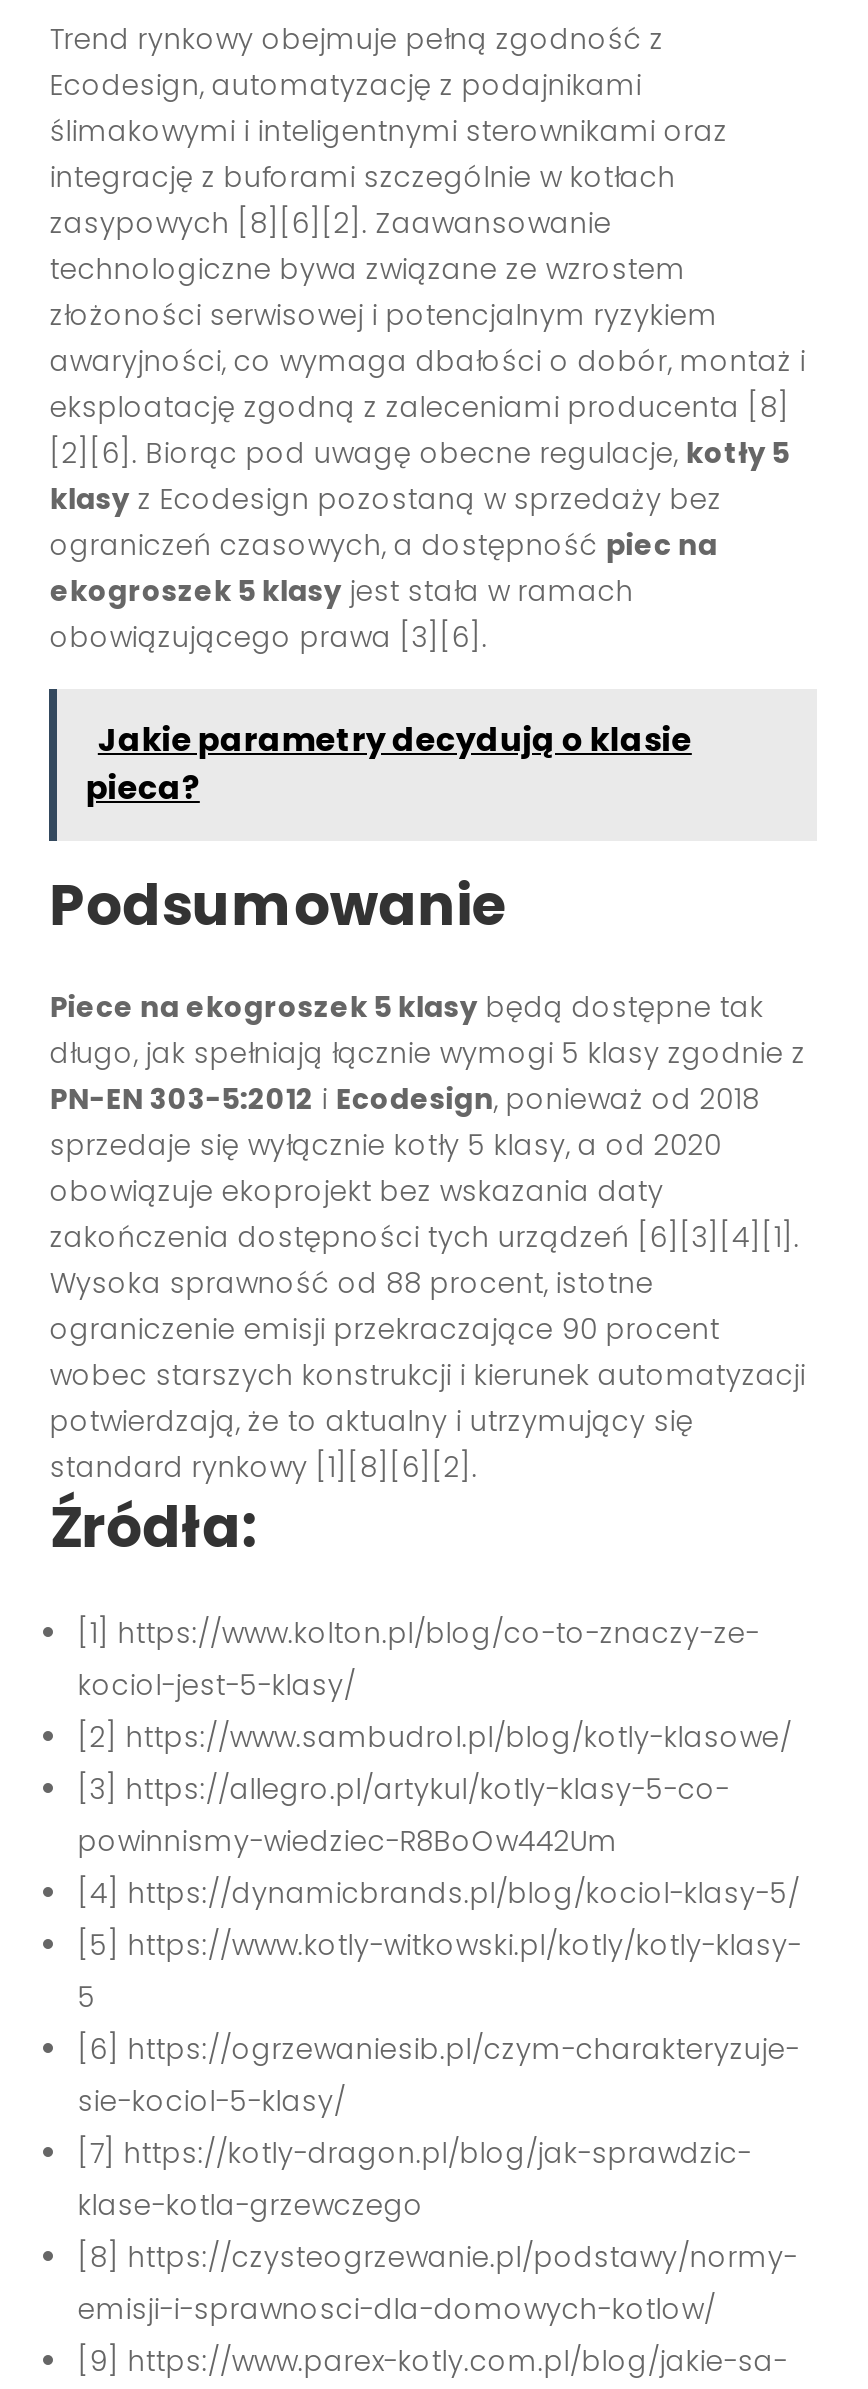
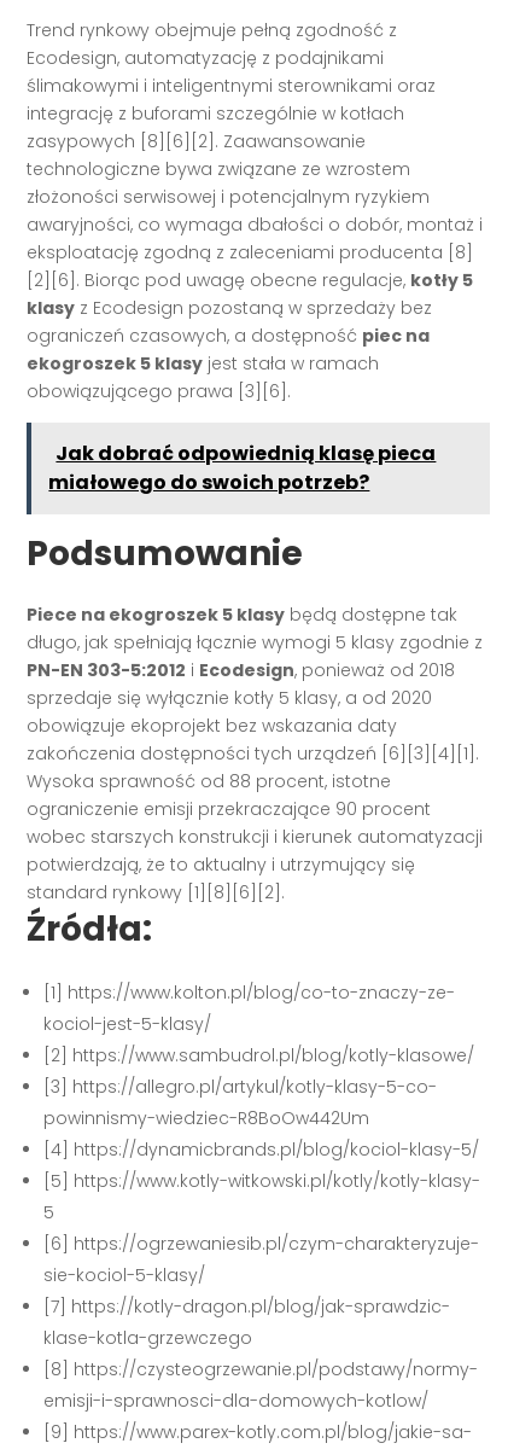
- Jakie parametry decydują o klasie
- pieca?
+ Jak dobrać odpowiednią klasę pieca
+ miałowego do swoich potrzeb?
